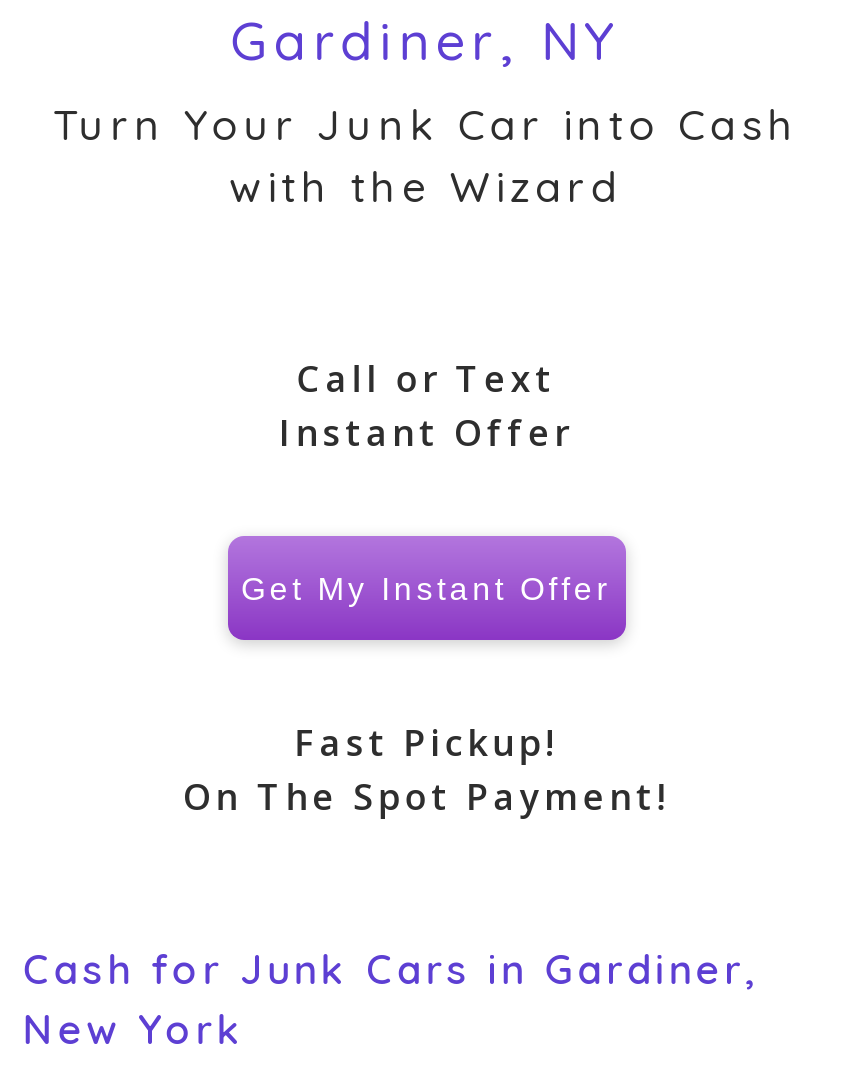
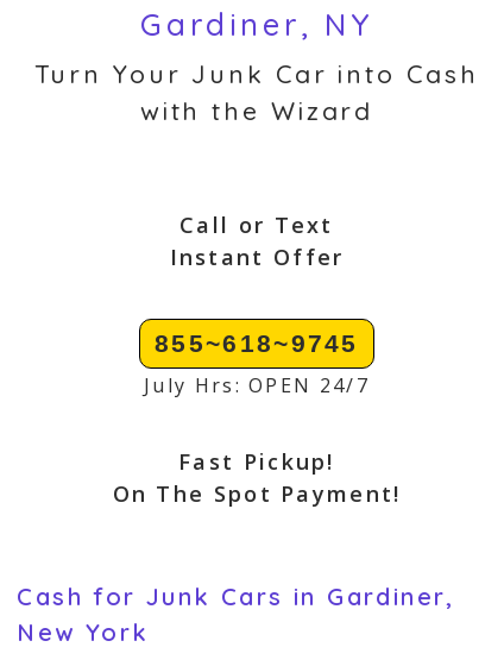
- Get My Instant Offer
+ 855~618~9745
+ July Hrs: OPEN 24/7
